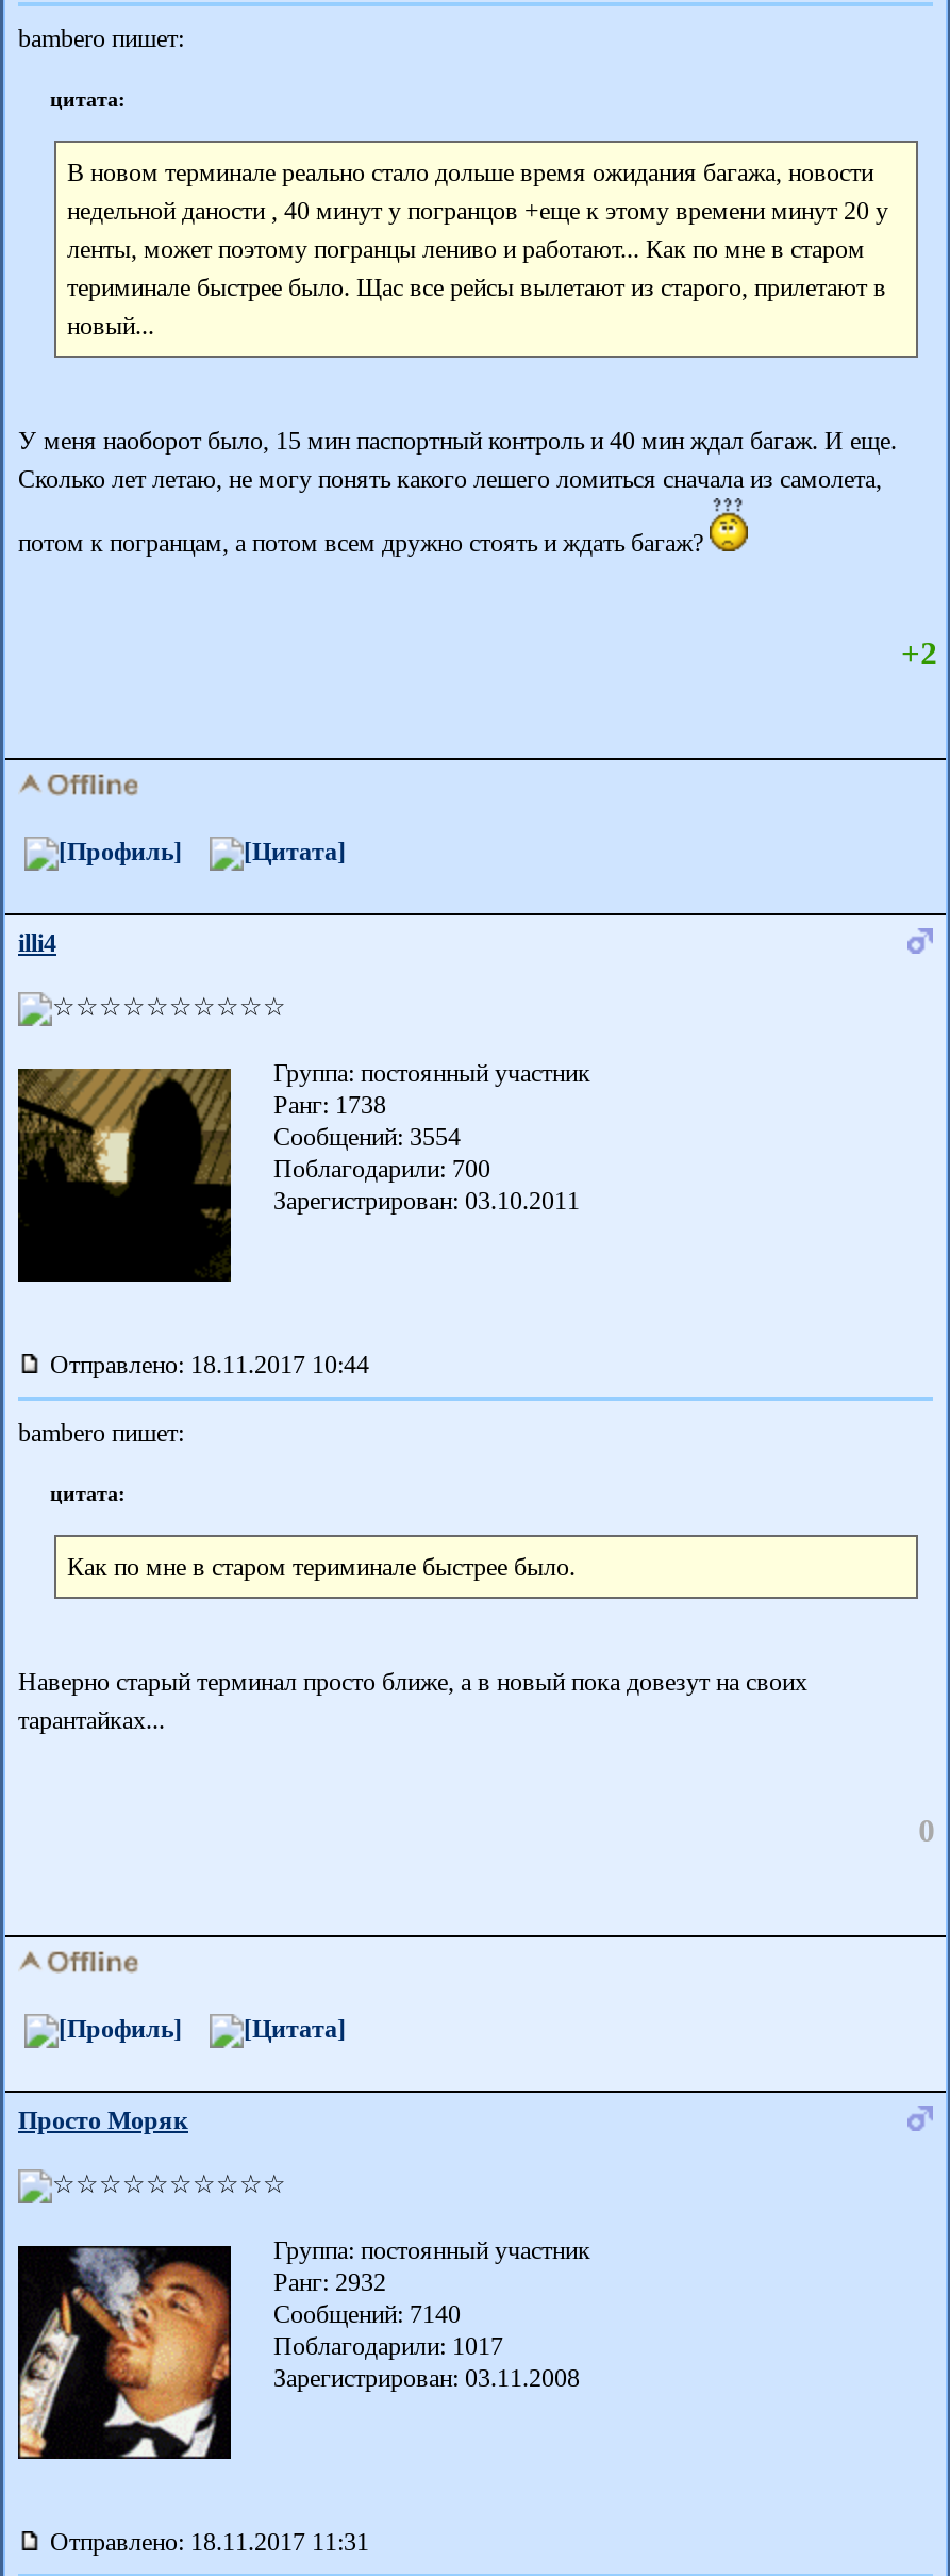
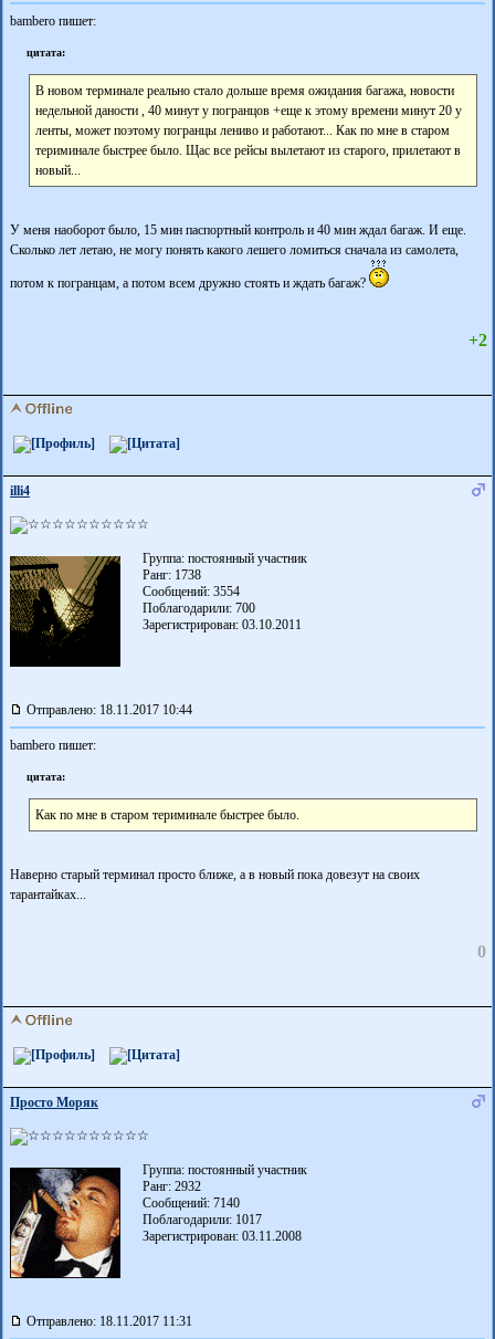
- [image]
+ [image]
